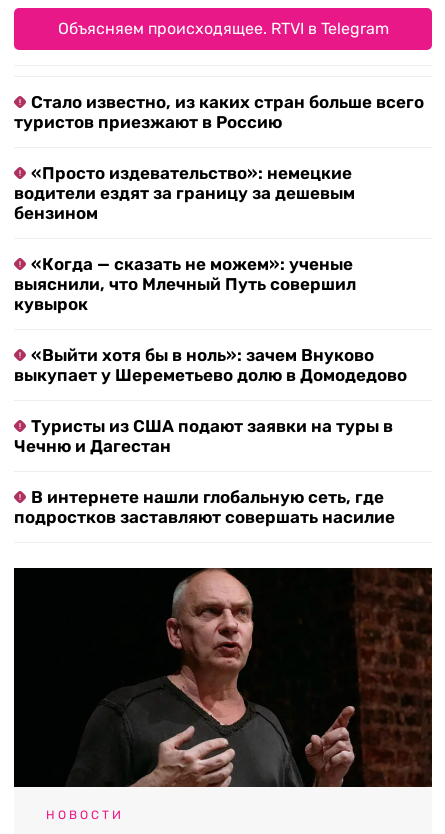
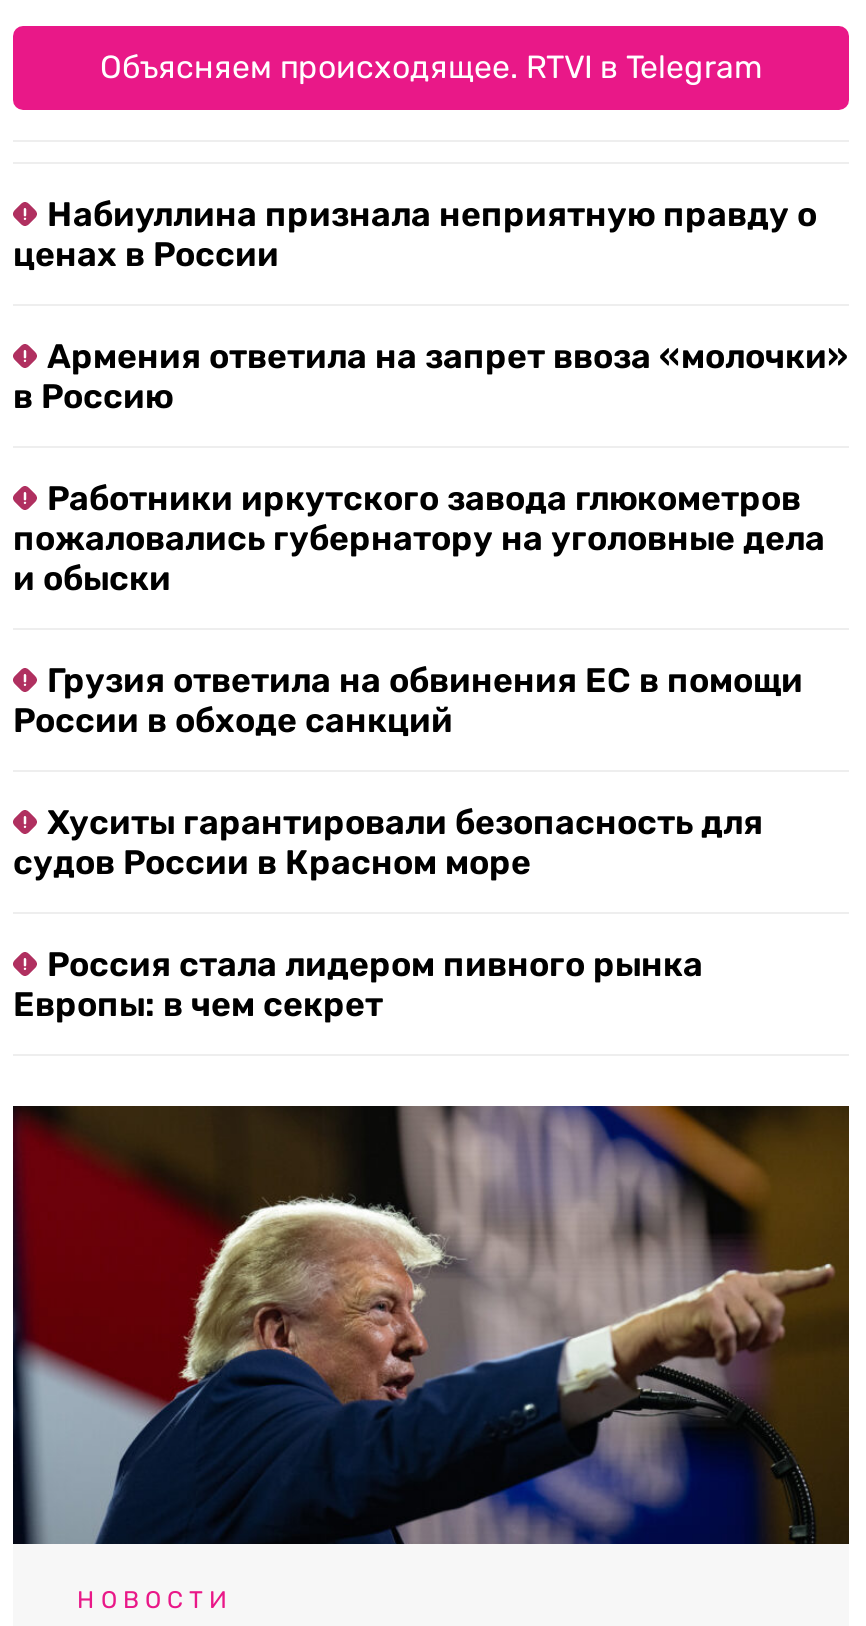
- Стало известно, из каких стран больше всего
- туристов приезжают в Россию
+ Набиуллина признала неприятную правду о
+ ценах в России

- «Просто издевательство»: немецкие
- водители ездят за границу за дешевым
- бензином
+ Армения ответила на запрет ввоза «молочки»
+ в Россию

- «Когда — сказать не можем»: ученые
- выяснили, что Млечный Путь совершил
- кувырок
+ Работники иркутского завода глюкометров
+ пожаловались губернатору на уголовные дела
+ и обыски

- «Выйти хотя бы в ноль»: зачем Внуково
- выкупает у Шереметьево долю в Домодедово
+ Грузия ответила на обвинения ЕС в помощи
+ России в обходе санкций

- Туристы из США подают заявки на туры в
- Чечню и Дагестан
+ Хуситы гарантировали безопасность для
+ судов России в Красном море

- В интернете нашли глобальную сеть, где
- подростков заставляют совершать насилие
+ Россия стала лидером пивного рынка
+ Европы: в чем секрет

- [image]
+ [image]
